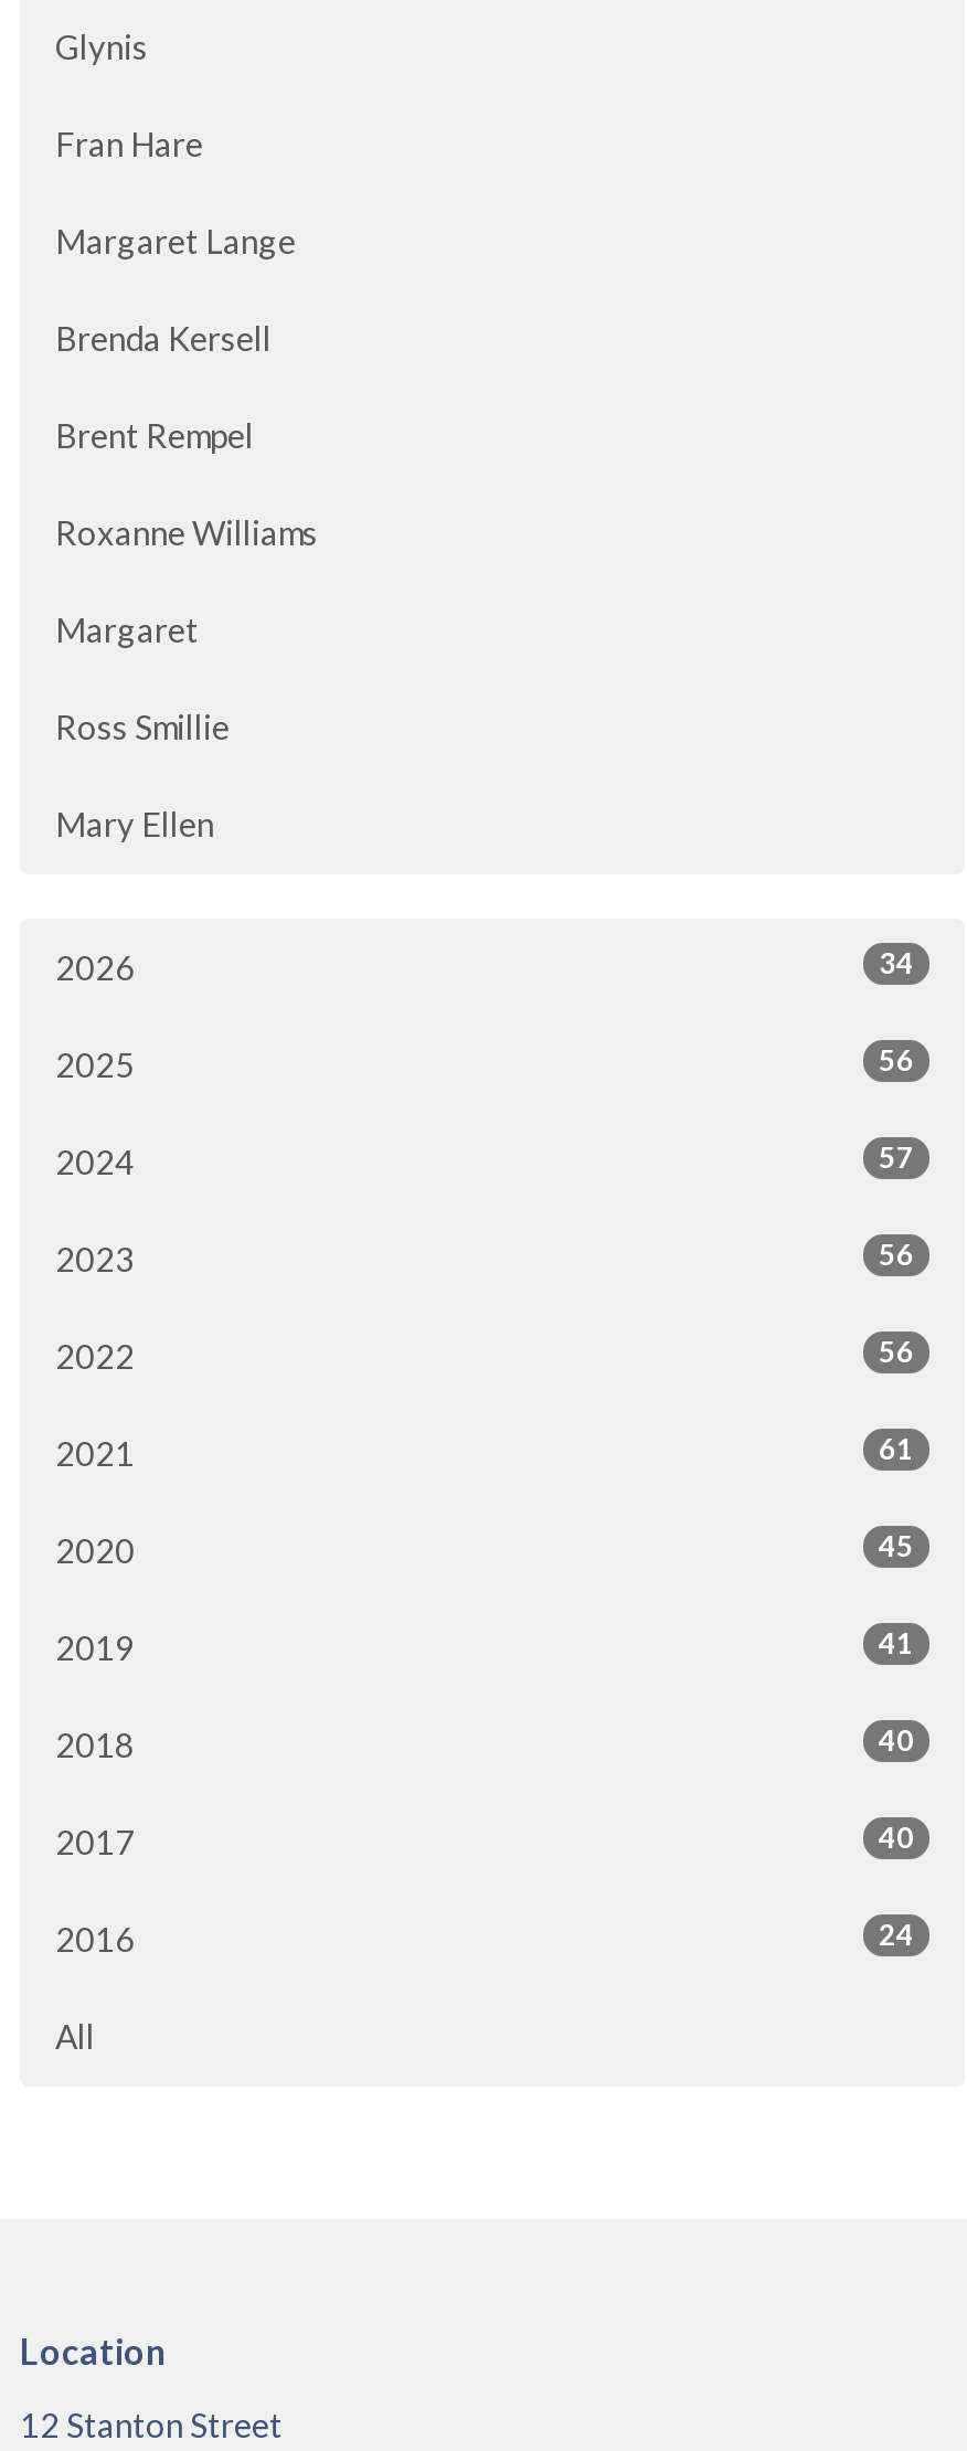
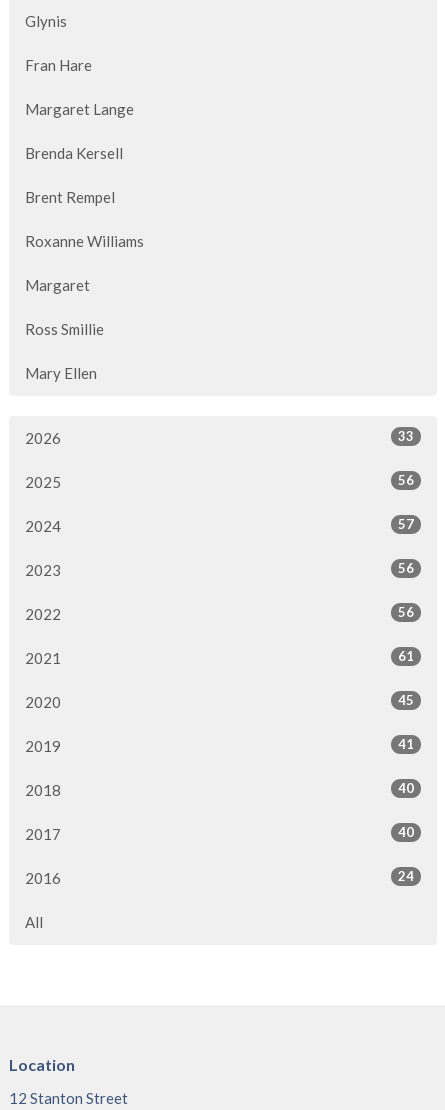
- 34
+ 33
